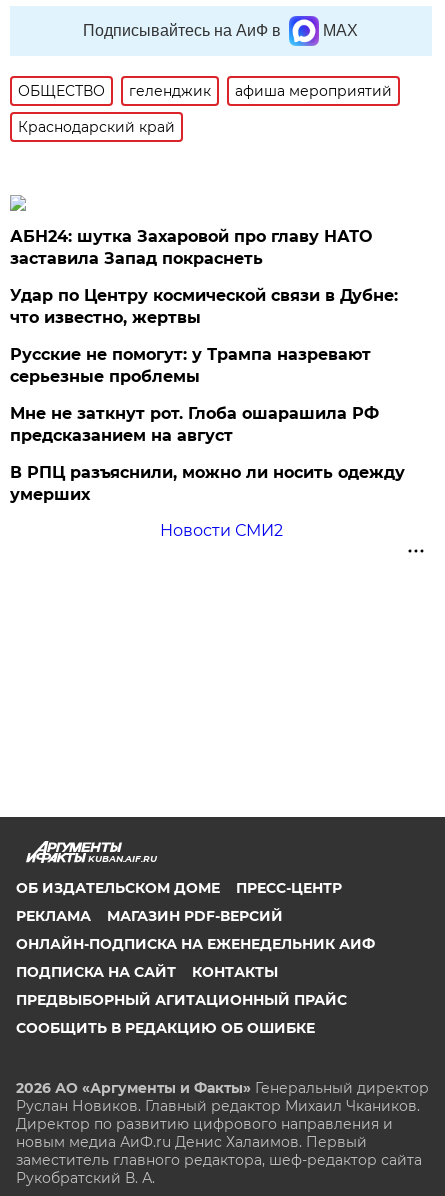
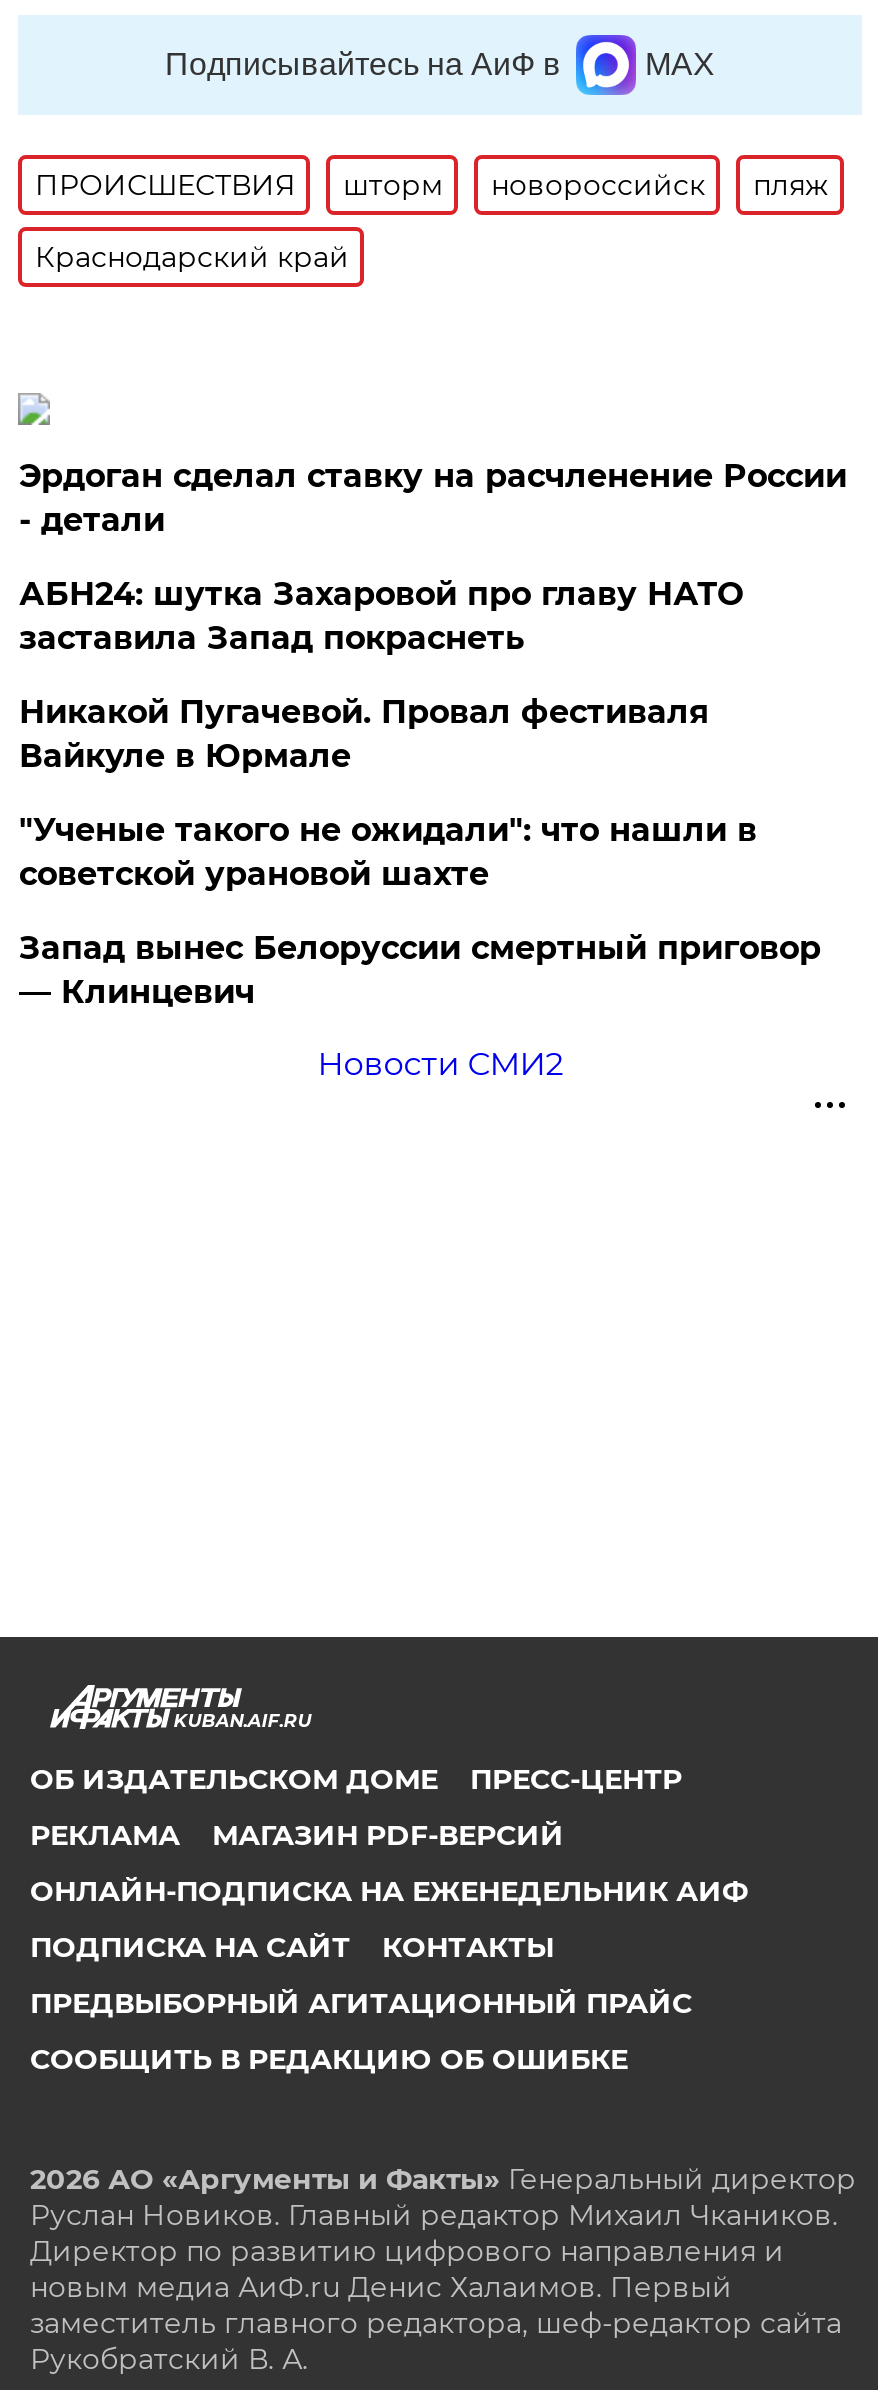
- ОБЩЕСТВО
- геленджик
- афиша мероприятий
+ ПРОИСШЕСТВИЯ
+ шторм
+ новороссийск
+ пляж

+ Эрдоган сделал ставку на расчленение России
+ - детали

moved down: АБН24: шутка Захаровой про главу НАТО | заставила Запад покраснеть

- Удар по Центру космической связи в Дубне:
- что известно, жертвы
- Русские не помогут: у Трампа назревают
- серьезные проблемы
- Мне не заткнут рот. Глоба ошарашила РФ
- предсказанием на август
- В РПЦ разъяснили, можно ли носить одежду
- умерших
+ Никакой Пугачевой. Провал фестиваля
+ Вайкуле в Юрмале
+ "Ученые такого не ожидали": что нашли в
+ советской урановой шахте
+ Запад вынес Белоруссии смертный приговор
+ — Клинцевич
